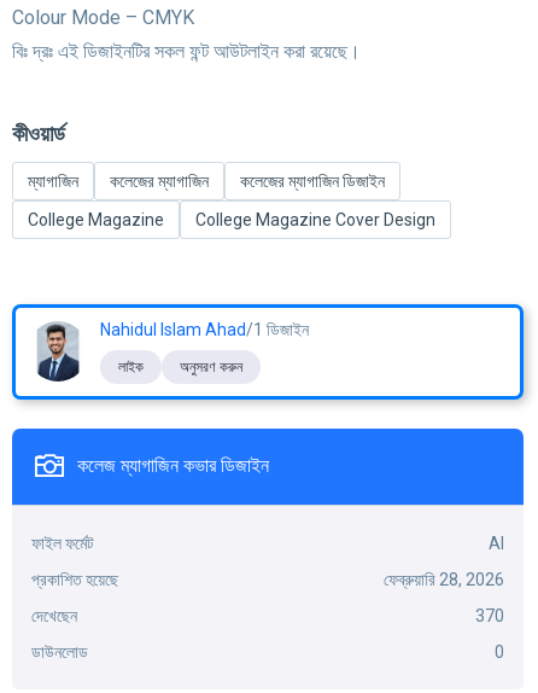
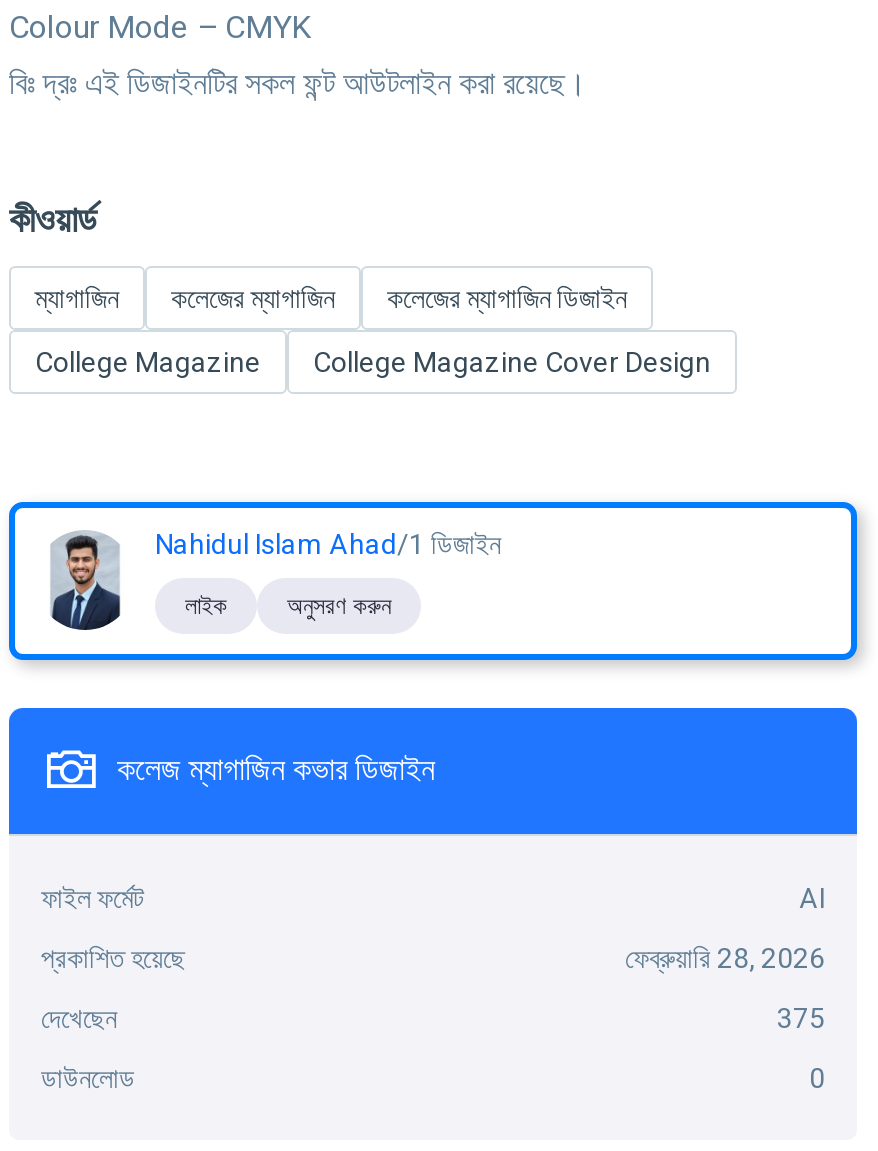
- 370
+ 375
